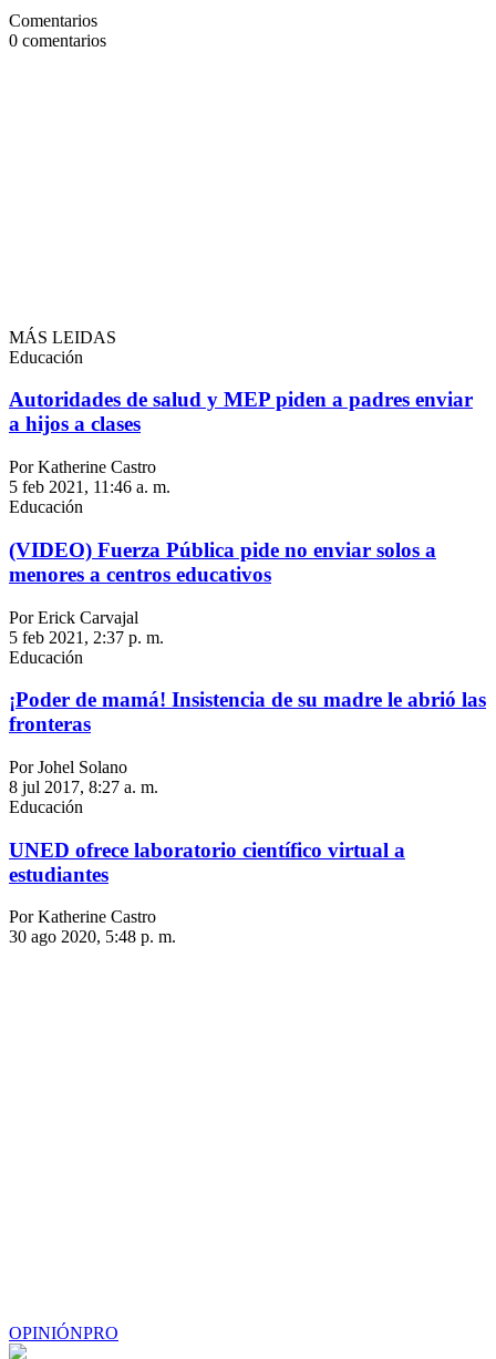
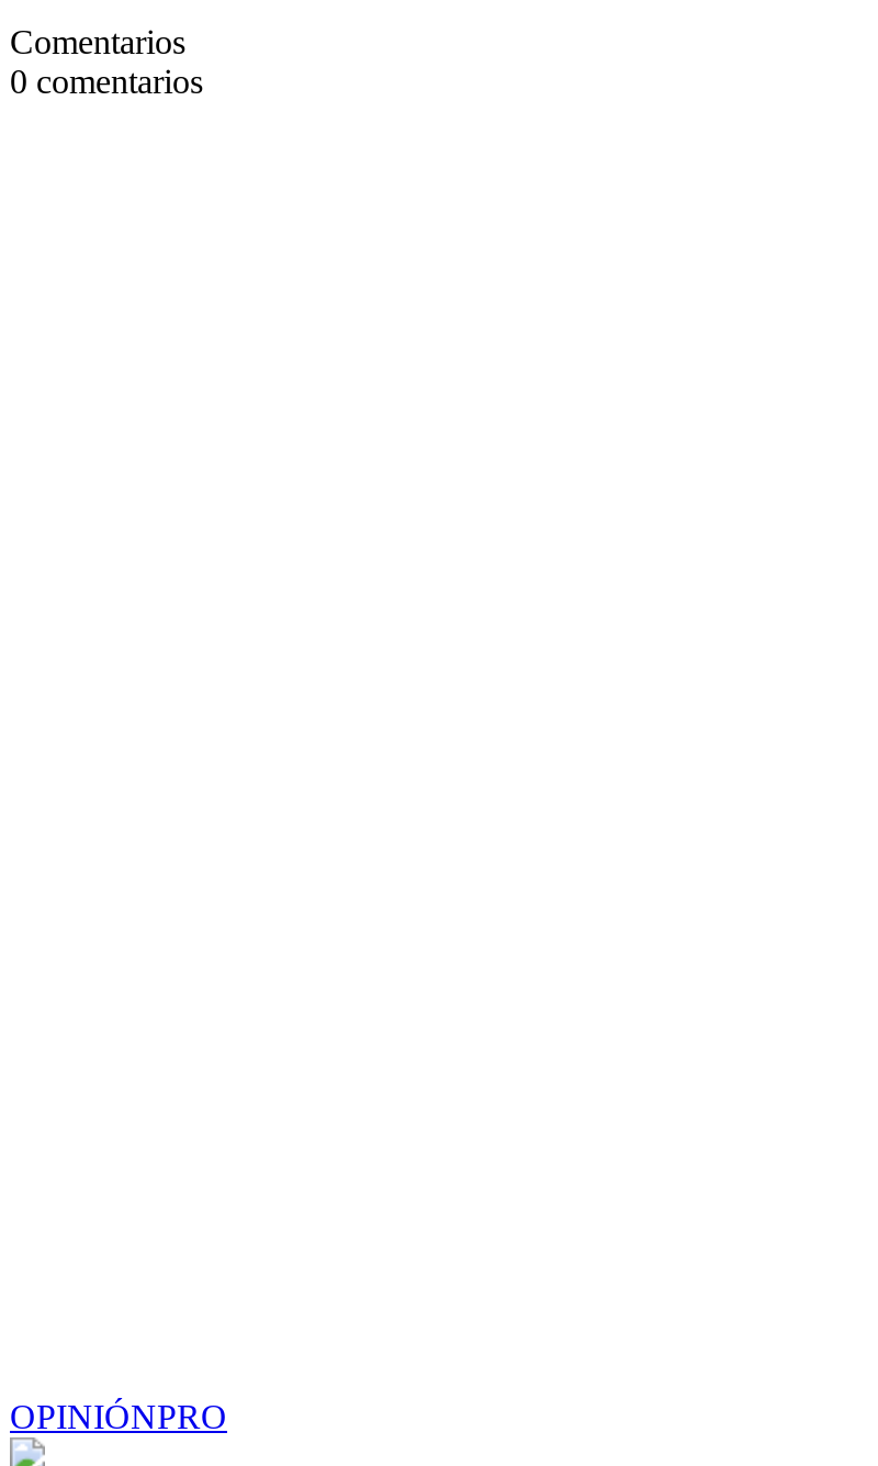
- MÁS LEIDAS
- Educación
- Autoridades de salud y MEP piden a padres enviar
- a hijos a clases
- Por Katherine Castro
- 5 feb 2021, 11:46 a. m.
- Educación
- (VIDEO) Fuerza Pública pide no enviar solos a
- menores a centros educativos
- Por Erick Carvajal
- 5 feb 2021, 2:37 p. m.
- Educación
- ¡Poder de mamá! Insistencia de su madre le abrió las
- fronteras
- Por Johel Solano
- 8 jul 2017, 8:27 a. m.
- Educación
- UNED ofrece laboratorio científico virtual a
- estudiantes
- Por Katherine Castro
- 30 ago 2020, 5:48 p. m.
